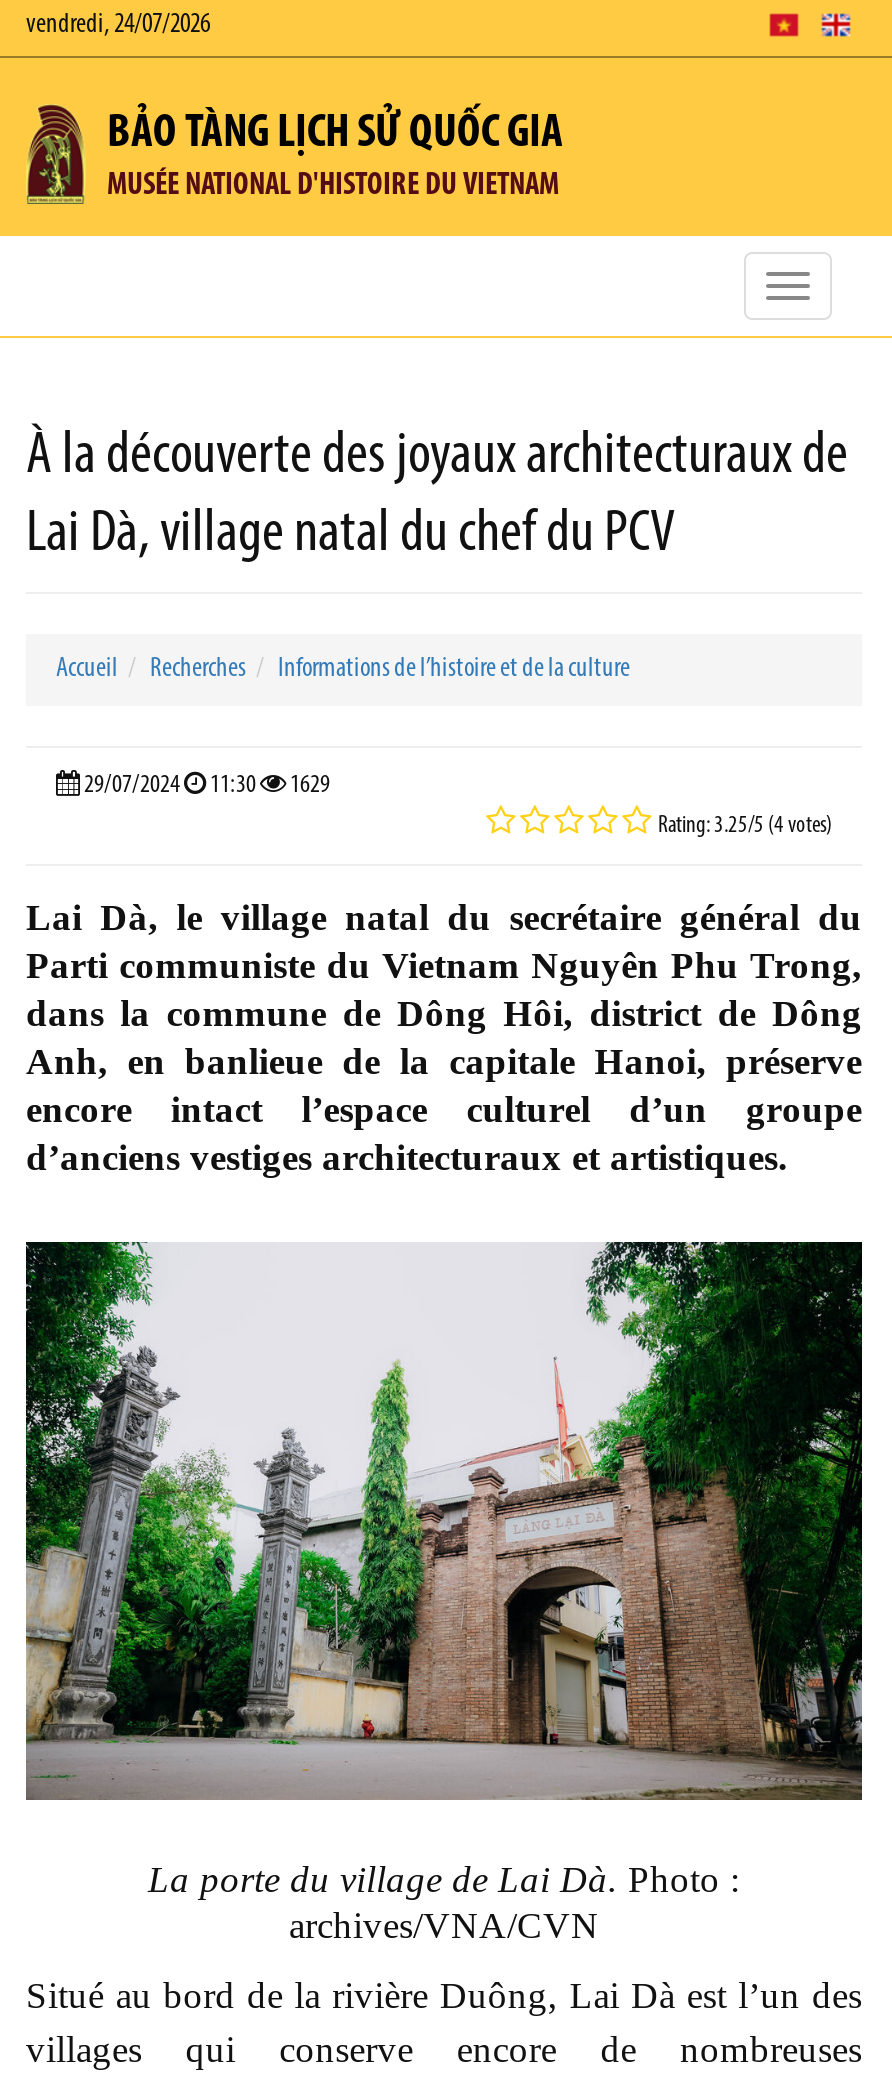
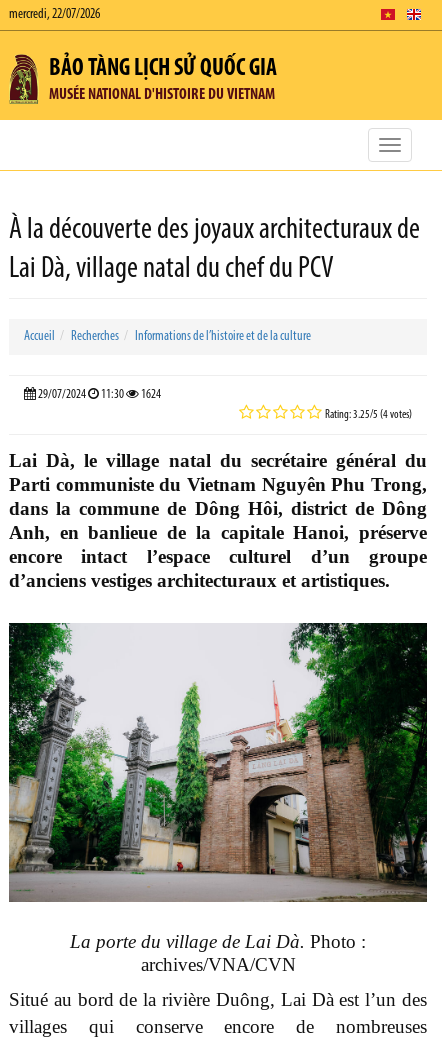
- vendredi, 24/07/2026
+ mercredi, 22/07/2026

- 29/07/2024 11:30 1629
+ 29/07/2024 11:30 1624
